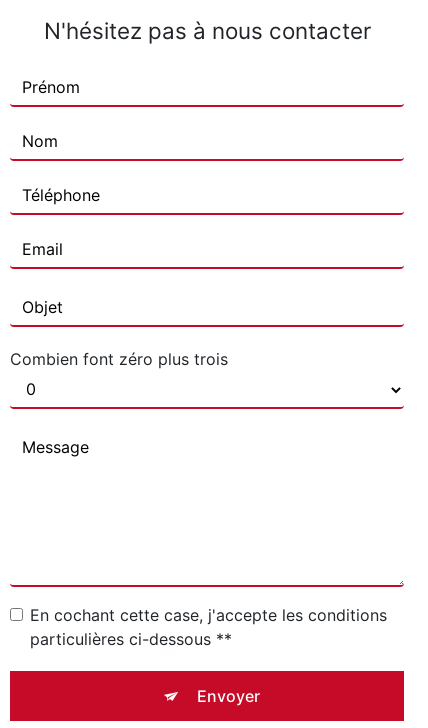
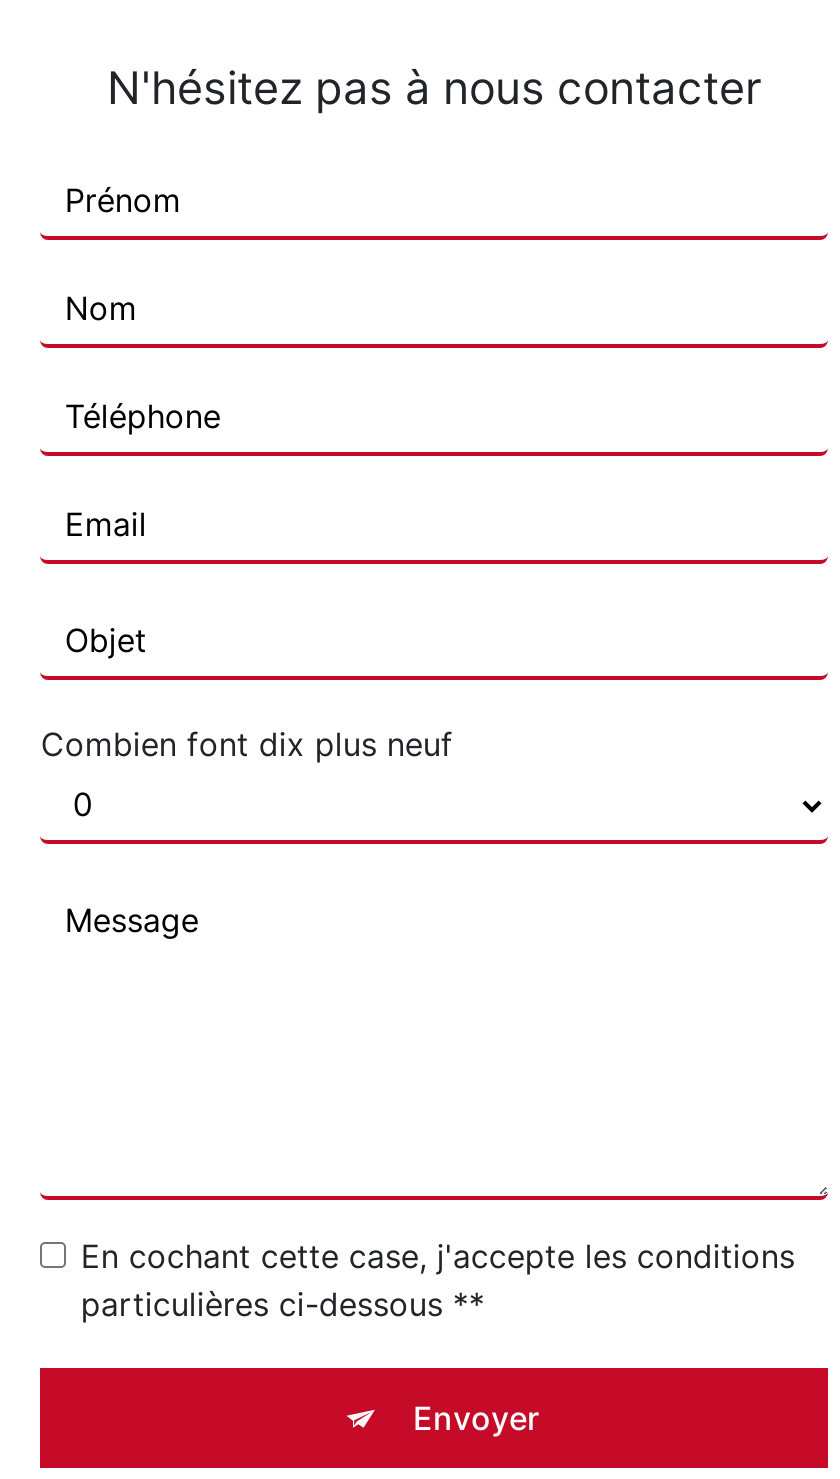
- Combien font zéro plus trois
+ Combien font dix plus neuf
